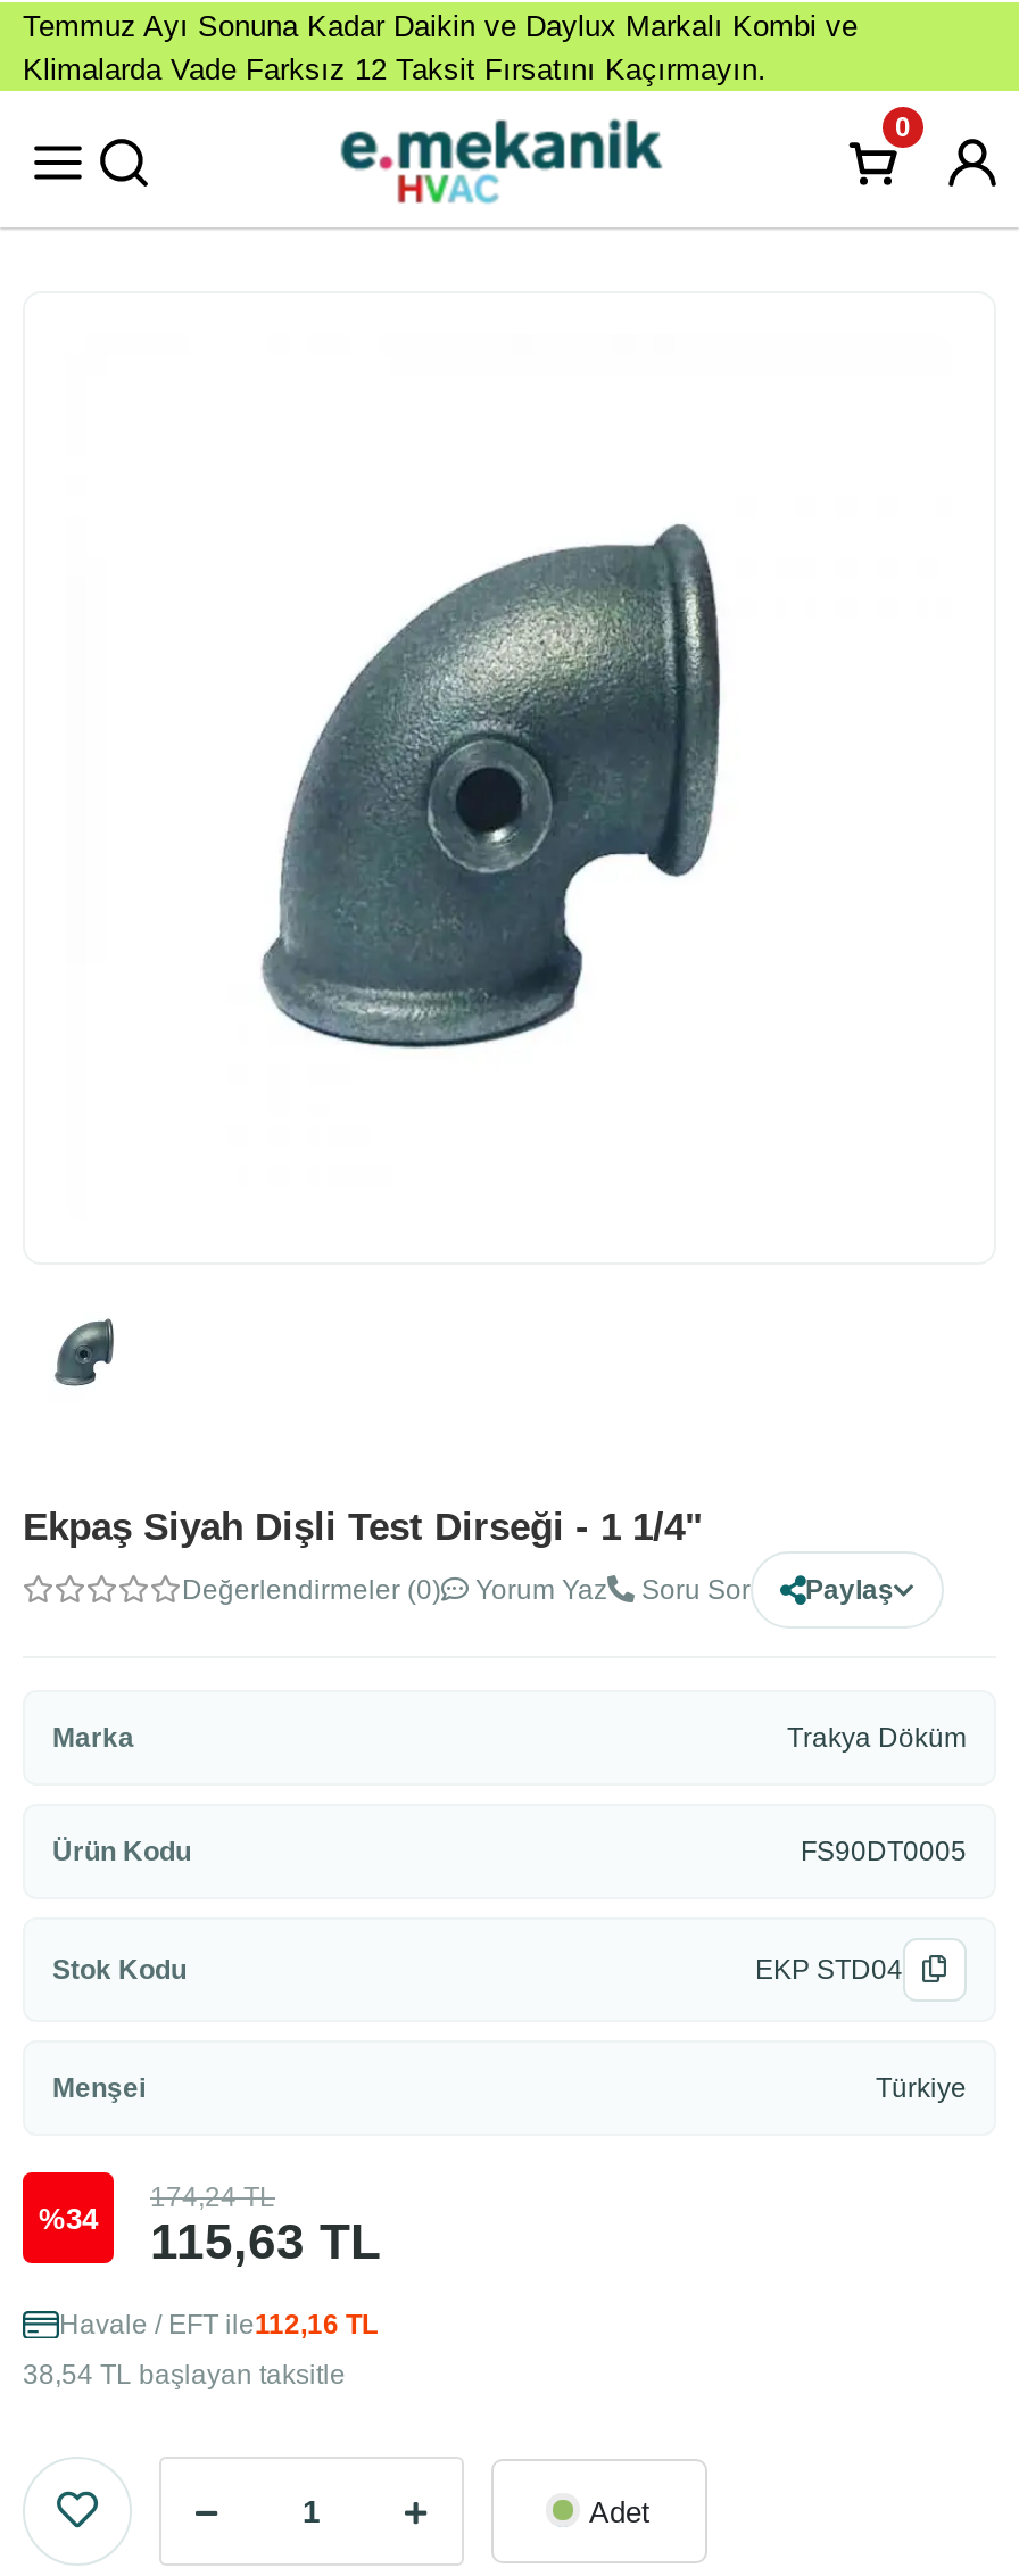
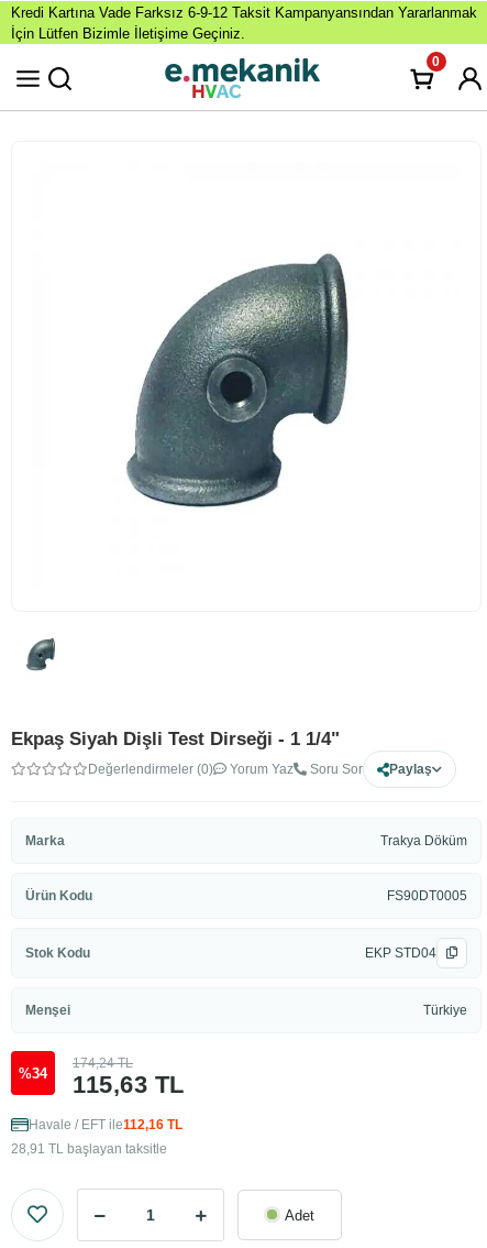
- Temmuz Ayı Sonuna Kadar Daikin ve Daylux Markalı Kombi ve
- Klimalarda Vade Farksız 12 Taksit Fırsatını Kaçırmayın.
+ Kredi Kartına Vade Farksız 6-9-12 Taksit Kampanyansından Yararlanmak
+ İçin Lütfen Bizimle İletişime Geçiniz.

- 38,54 TL başlayan taksitle
+ 28,91 TL başlayan taksitle
